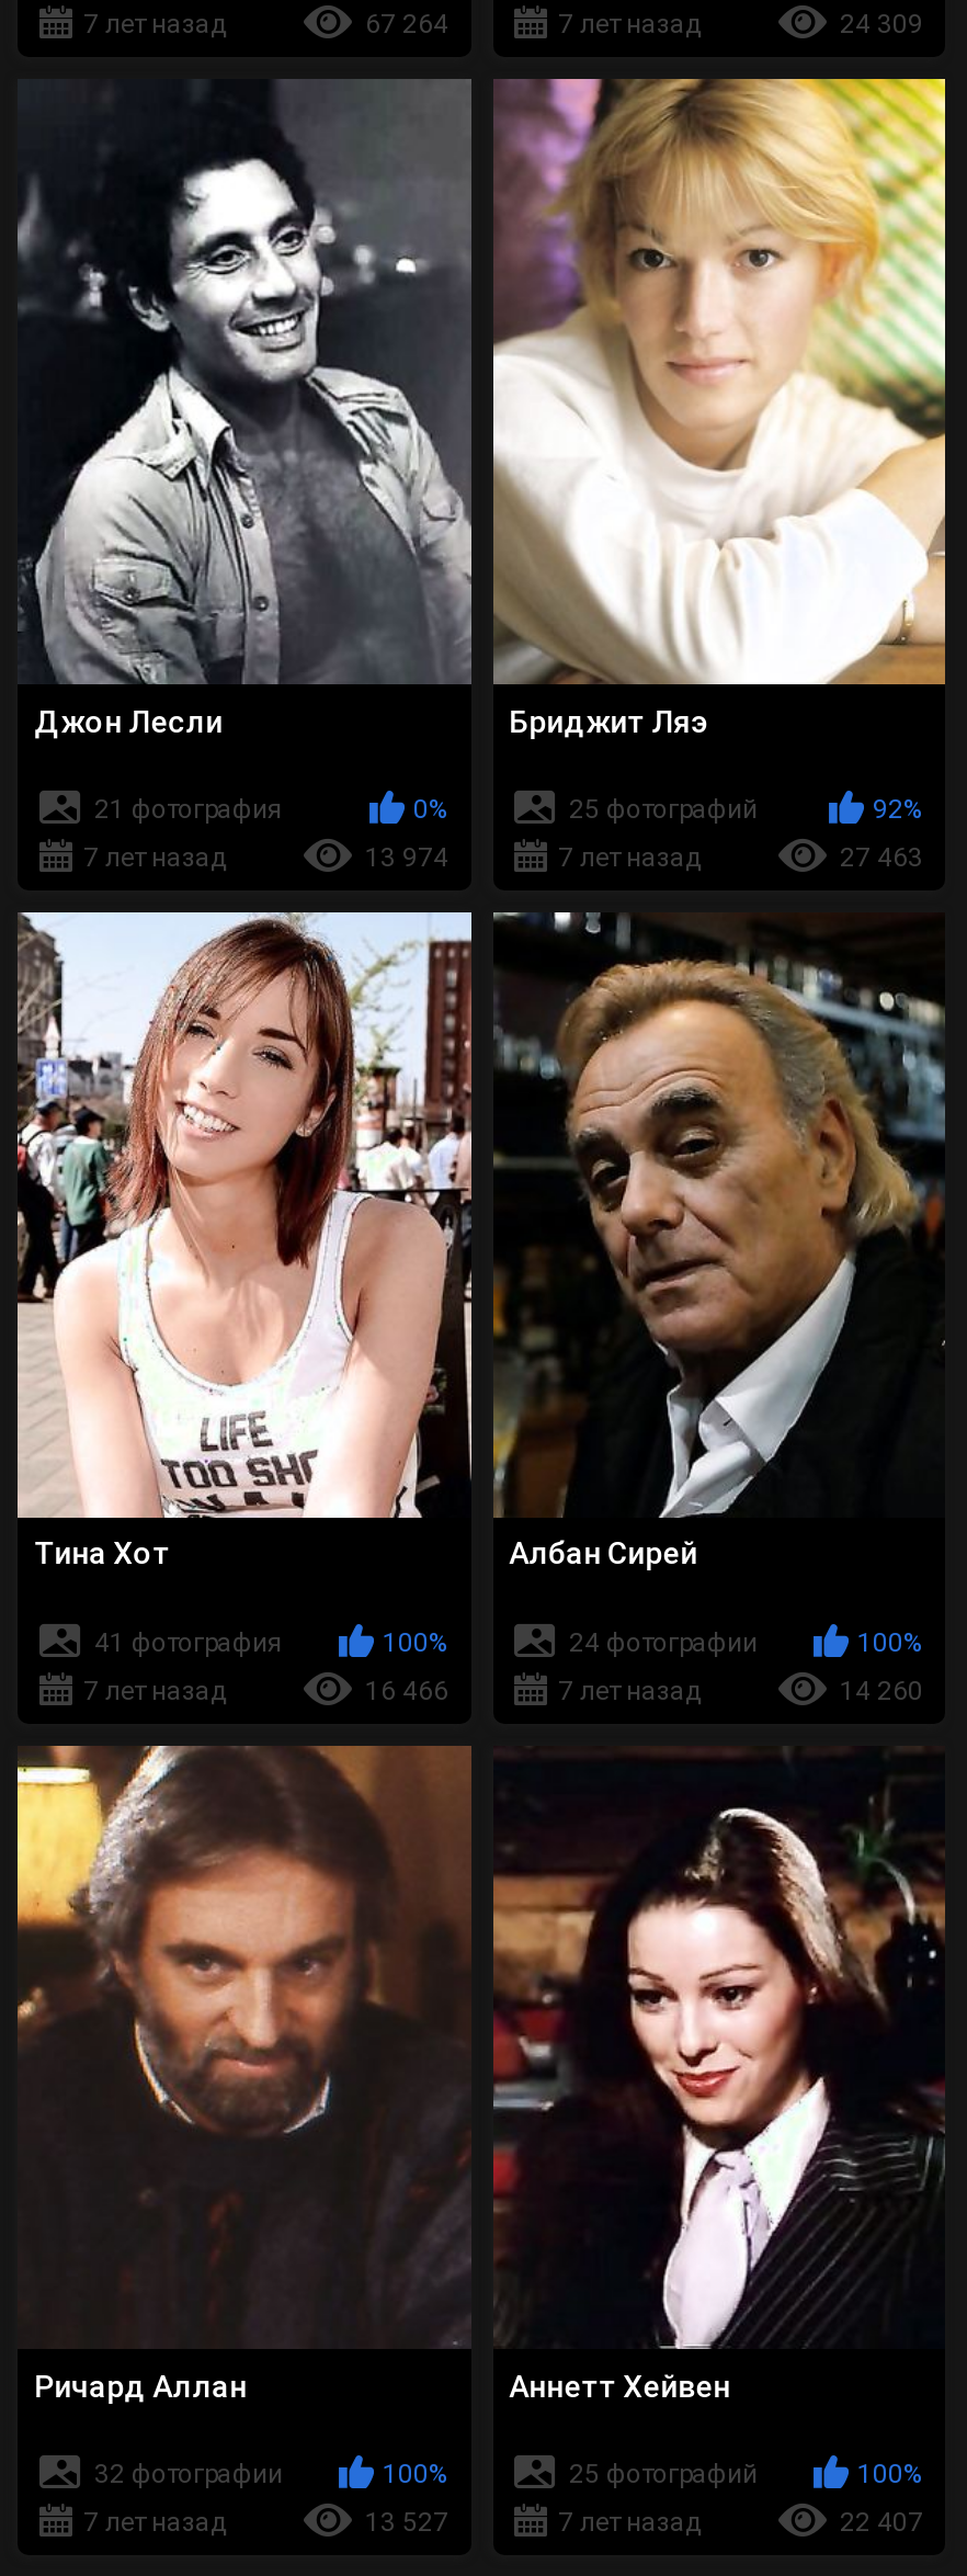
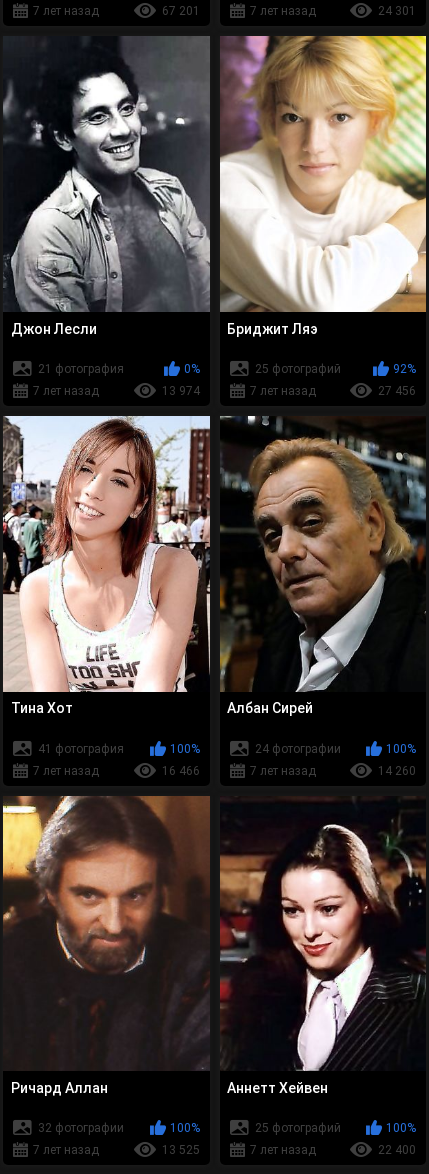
- 67 264
+ 67 201

- 24 309
+ 24 301

- 27 463
+ 27 456

- 13 527
+ 13 525

- 22 407
+ 22 400
